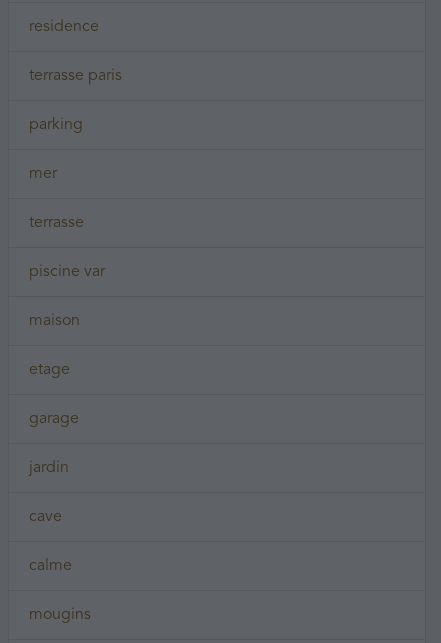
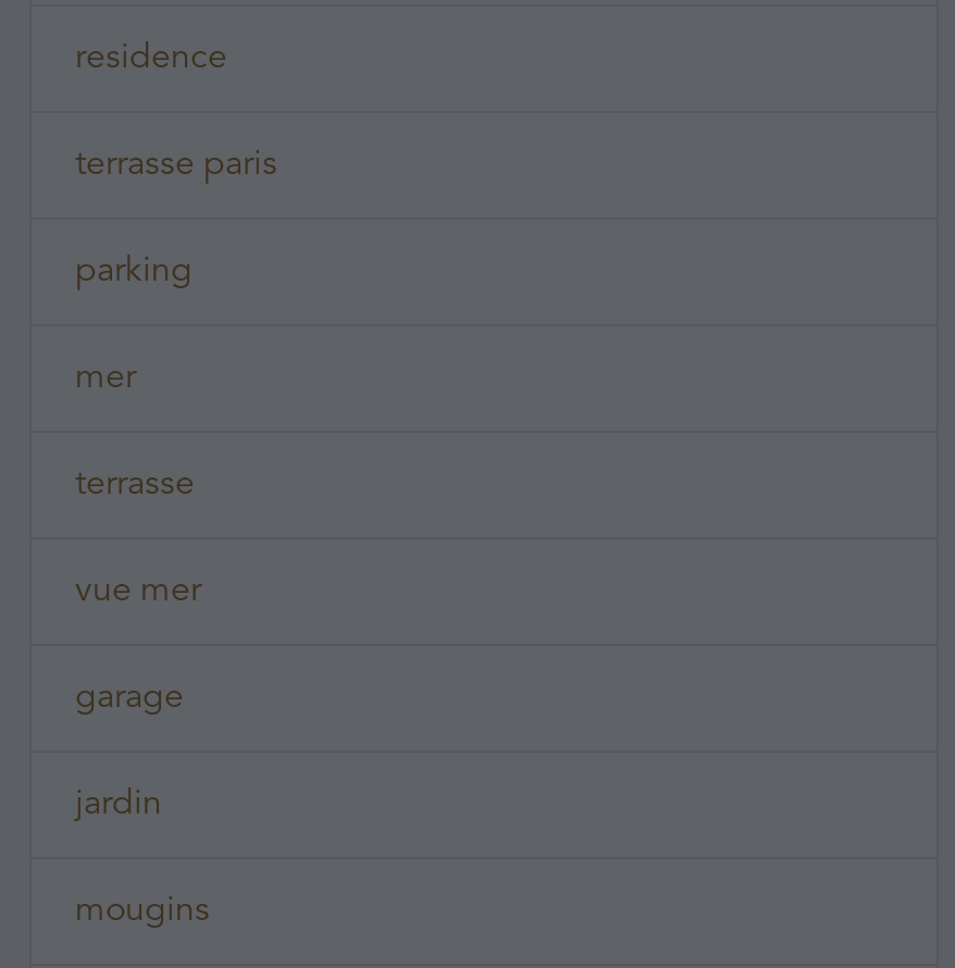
- piscine var
- maison
- etage
+ vue mer

- cave
- calme
